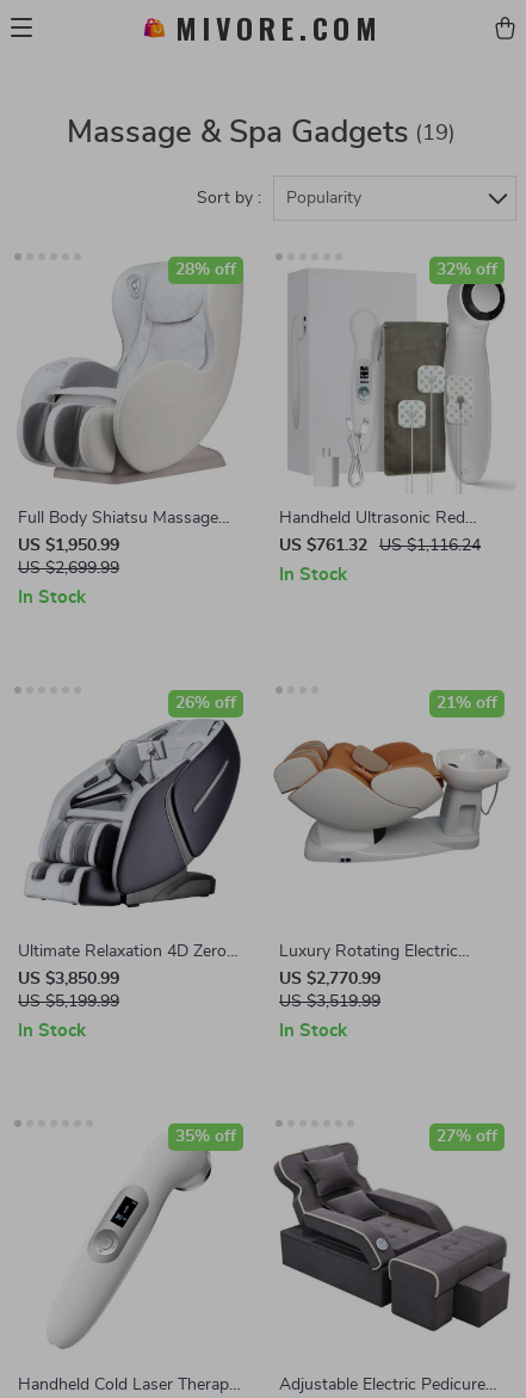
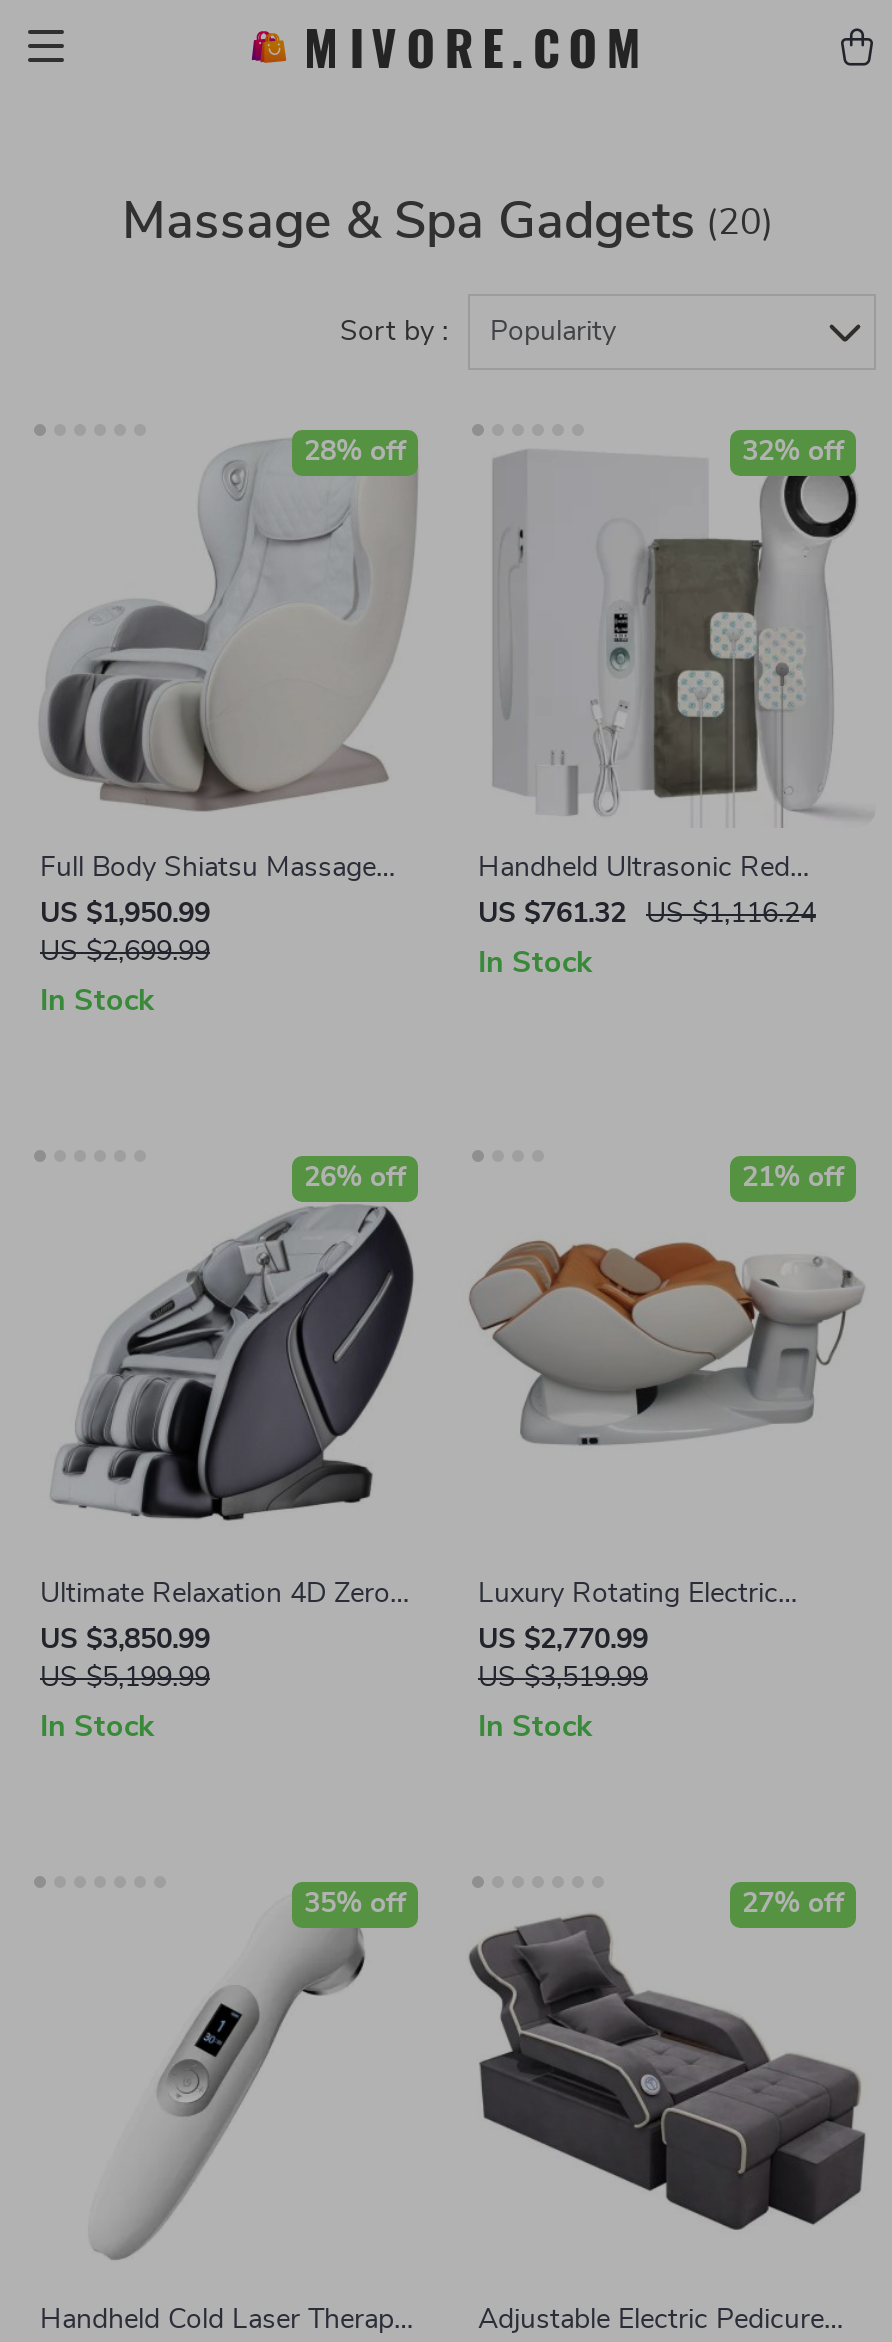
- Massage & Spa Gadgets (19)
+ Massage & Spa Gadgets (20)
